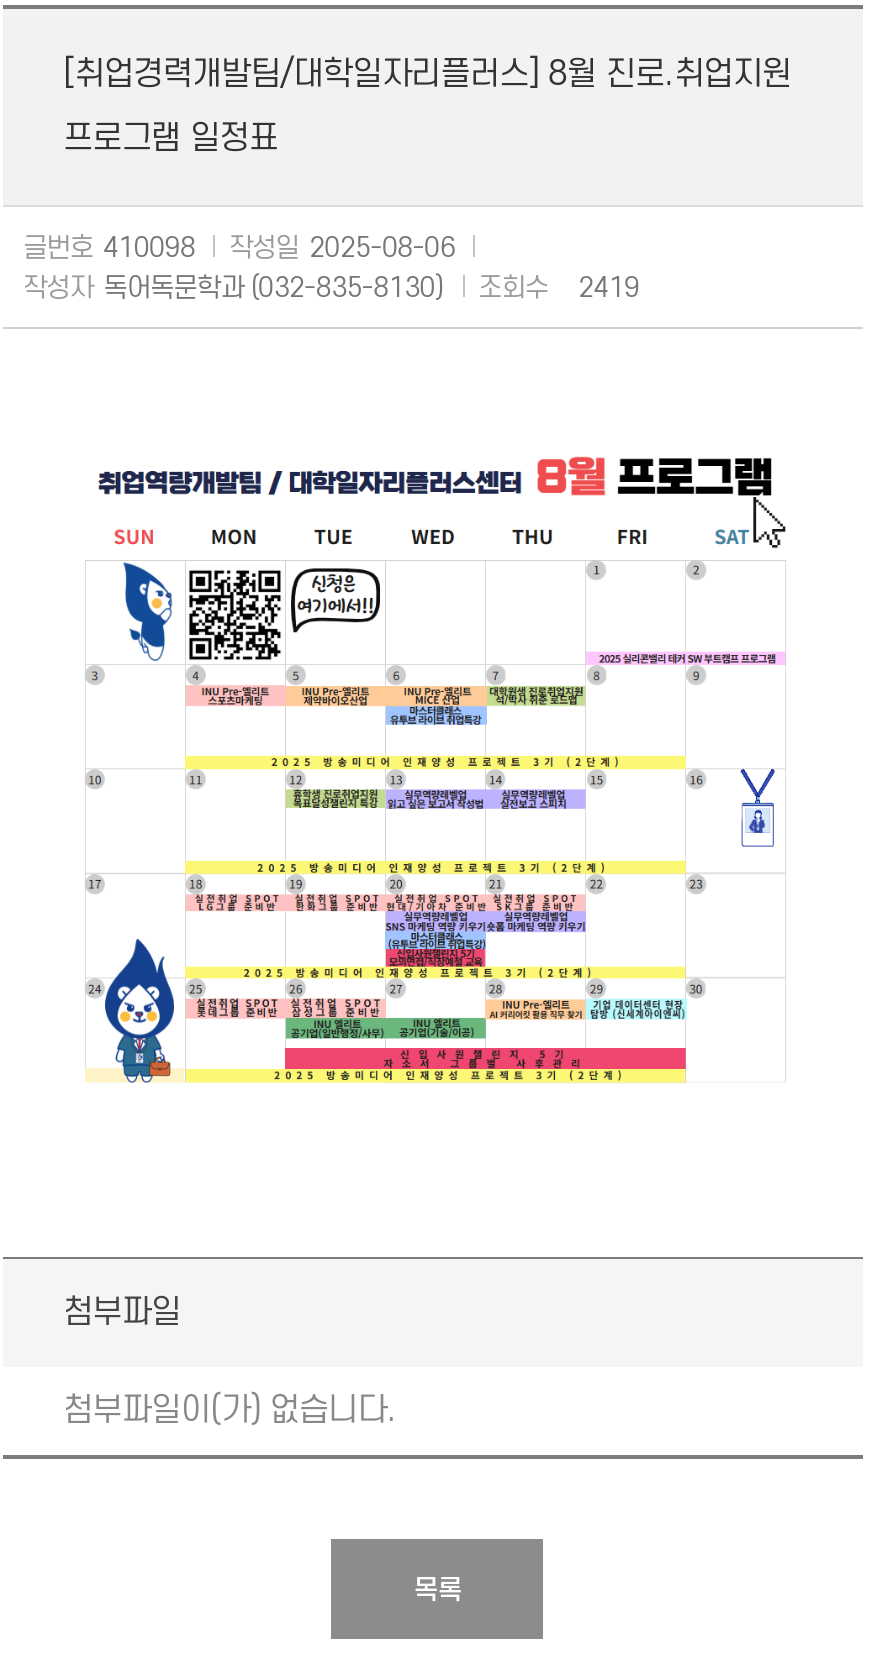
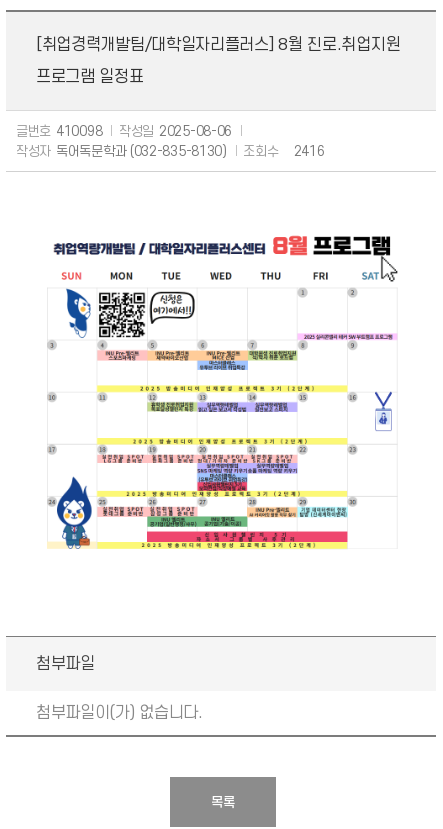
- 작성자 독어독문학과 (032-835-8130) 조회수 2419
+ 작성자 독어독문학과 (032-835-8130) 조회수 2416
